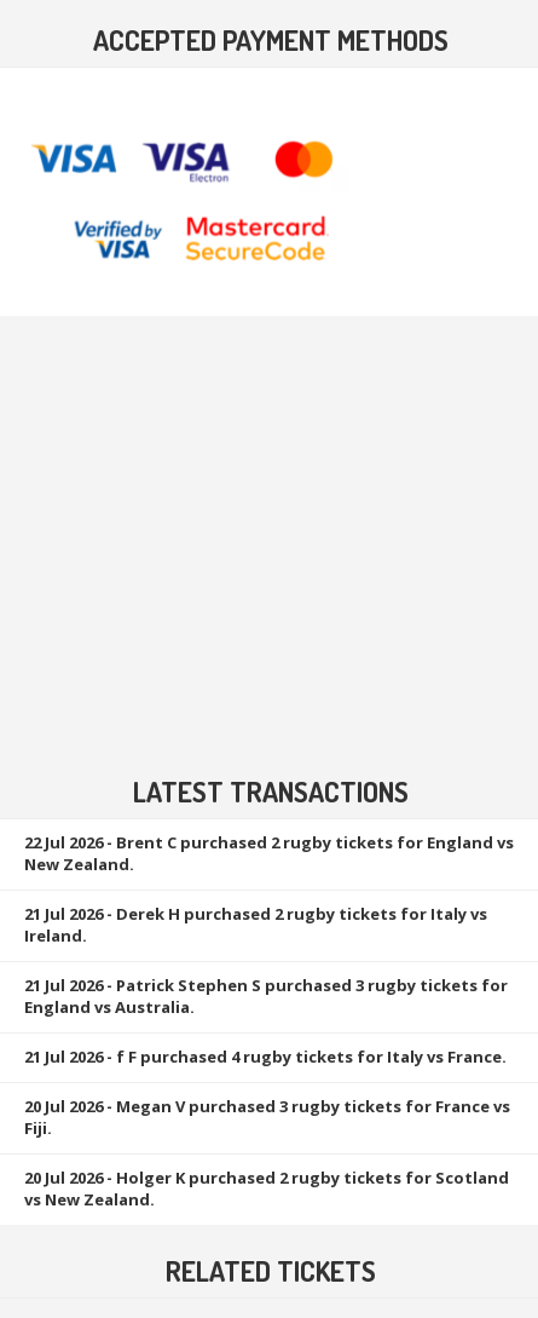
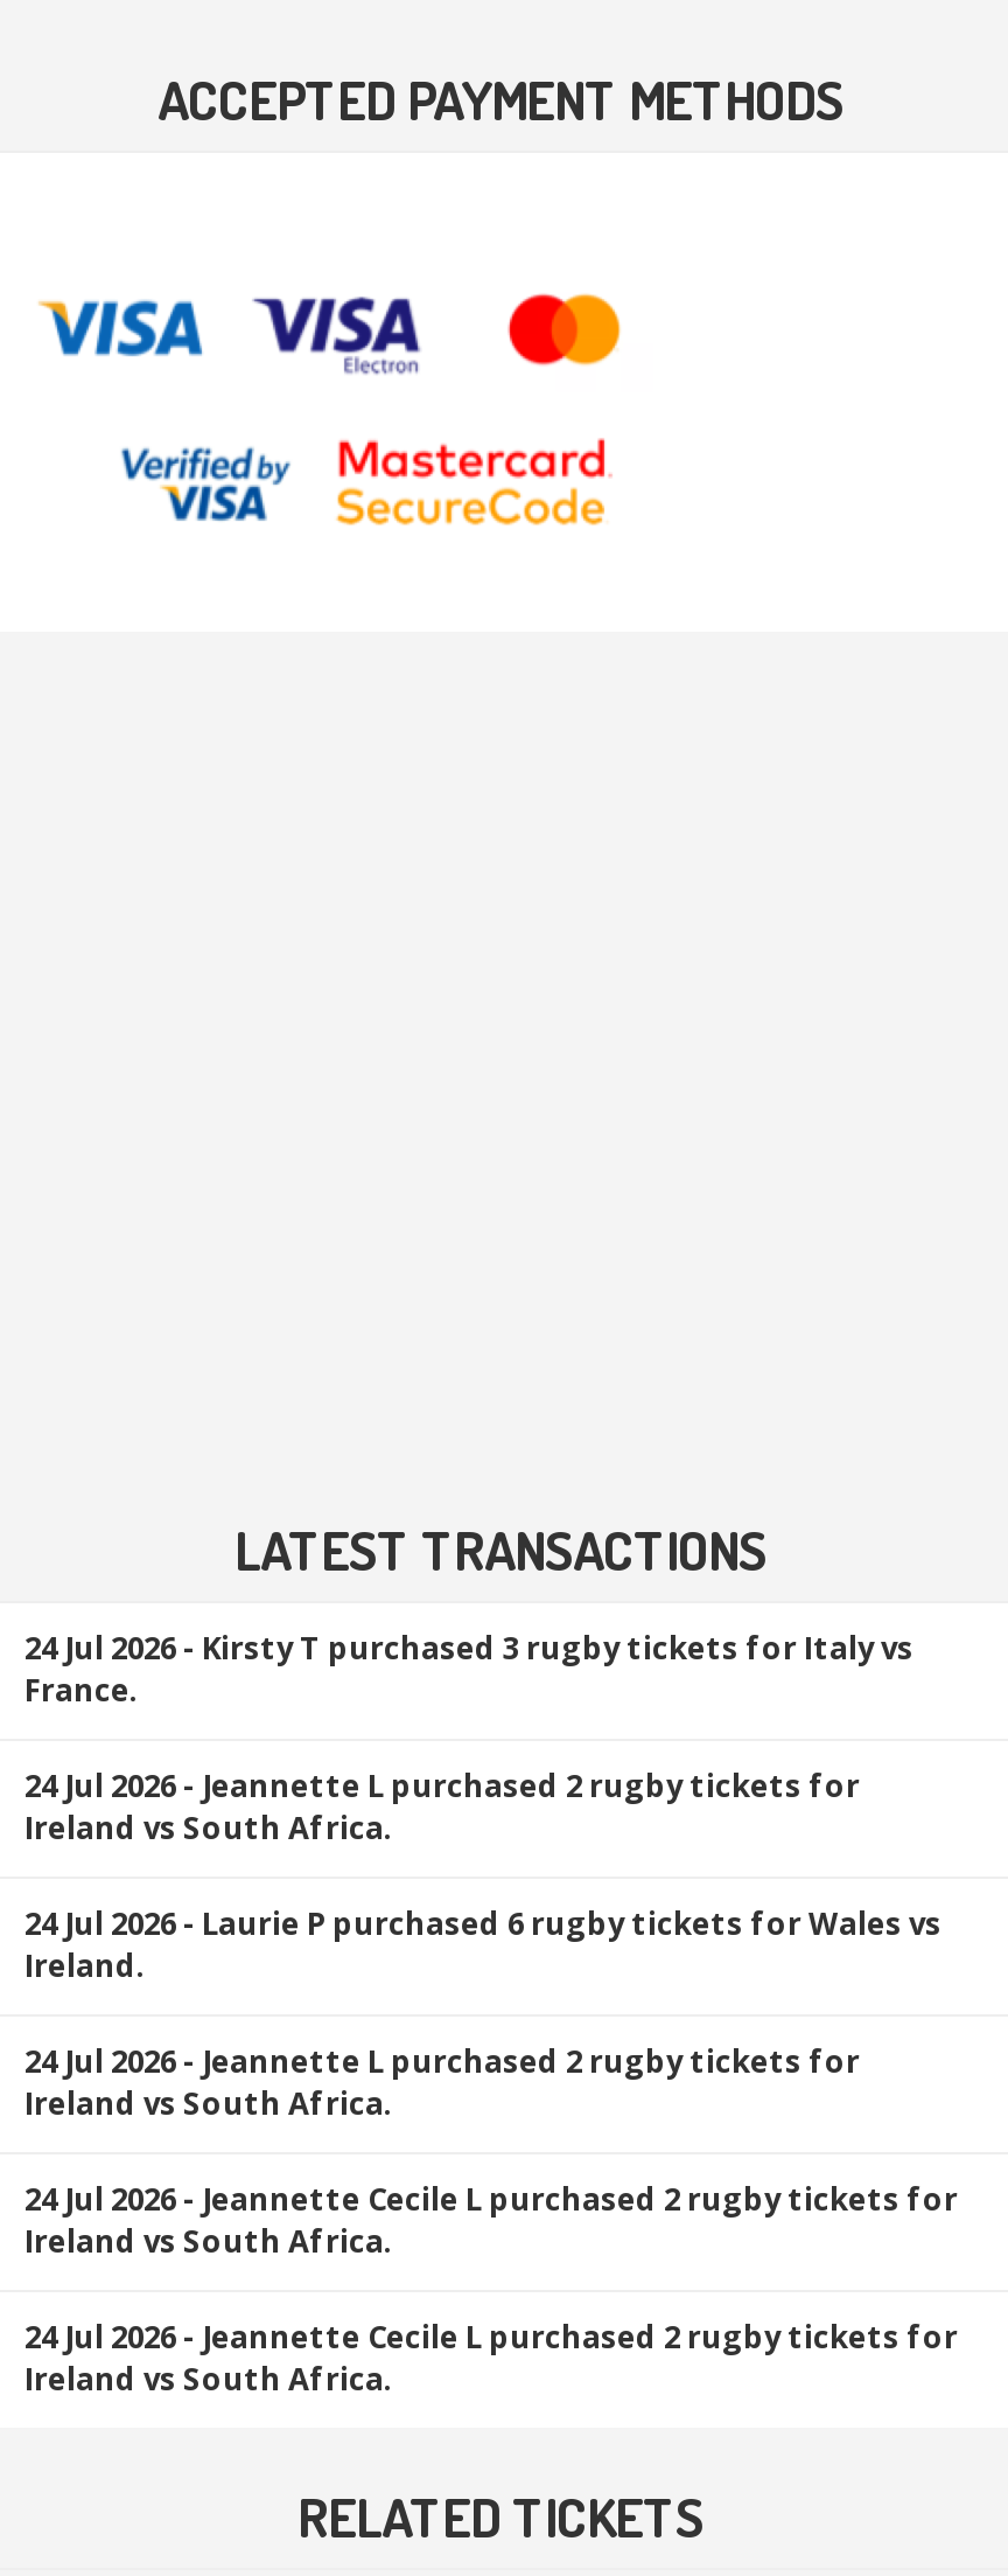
- 22 Jul 2026- Brent C purchased 2 rugby tickets for England vs
- New Zealand.
- 21 Jul 2026- Derek H purchased 2 rugby tickets for Italy vs
+ 24 Jul 2026 - Kirsty T purchased 3 rugby tickets for Italy vs
+ France.
+ 24 Jul 2026 - Jeannette L purchased 2 rugby tickets for
+ Ireland vs South Africa.
+ 24 Jul 2026 - Laurie P purchased 6 rugby tickets for Wales vs

moved down: Ireland.

- 21 Jul 2026- Patrick Stephen S purchased 3 rugby tickets for
- England vs Australia.
- 21 Jul 2026- f F purchased 4 rugby tickets for Italy vs France.
- 20 Jul 2026- Megan V purchased 3 rugby tickets for France vs
- Fiji.
- 20 Jul 2026- Holger K purchased 2 rugby tickets for Scotland
- vs New Zealand.
+ 24 Jul 2026 - Jeannette L purchased 2 rugby tickets for
+ Ireland vs South Africa.
+ 24 Jul 2026 - Jeannette Cecile L purchased 2 rugby tickets for
+ Ireland vs South Africa.
+ 24 Jul 2026 - Jeannette Cecile L purchased 2 rugby tickets for
+ Ireland vs South Africa.
